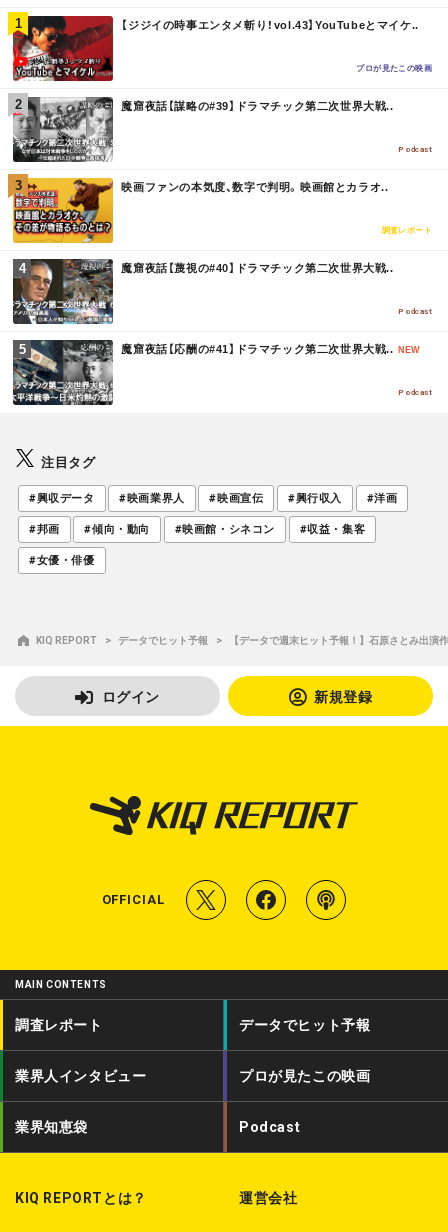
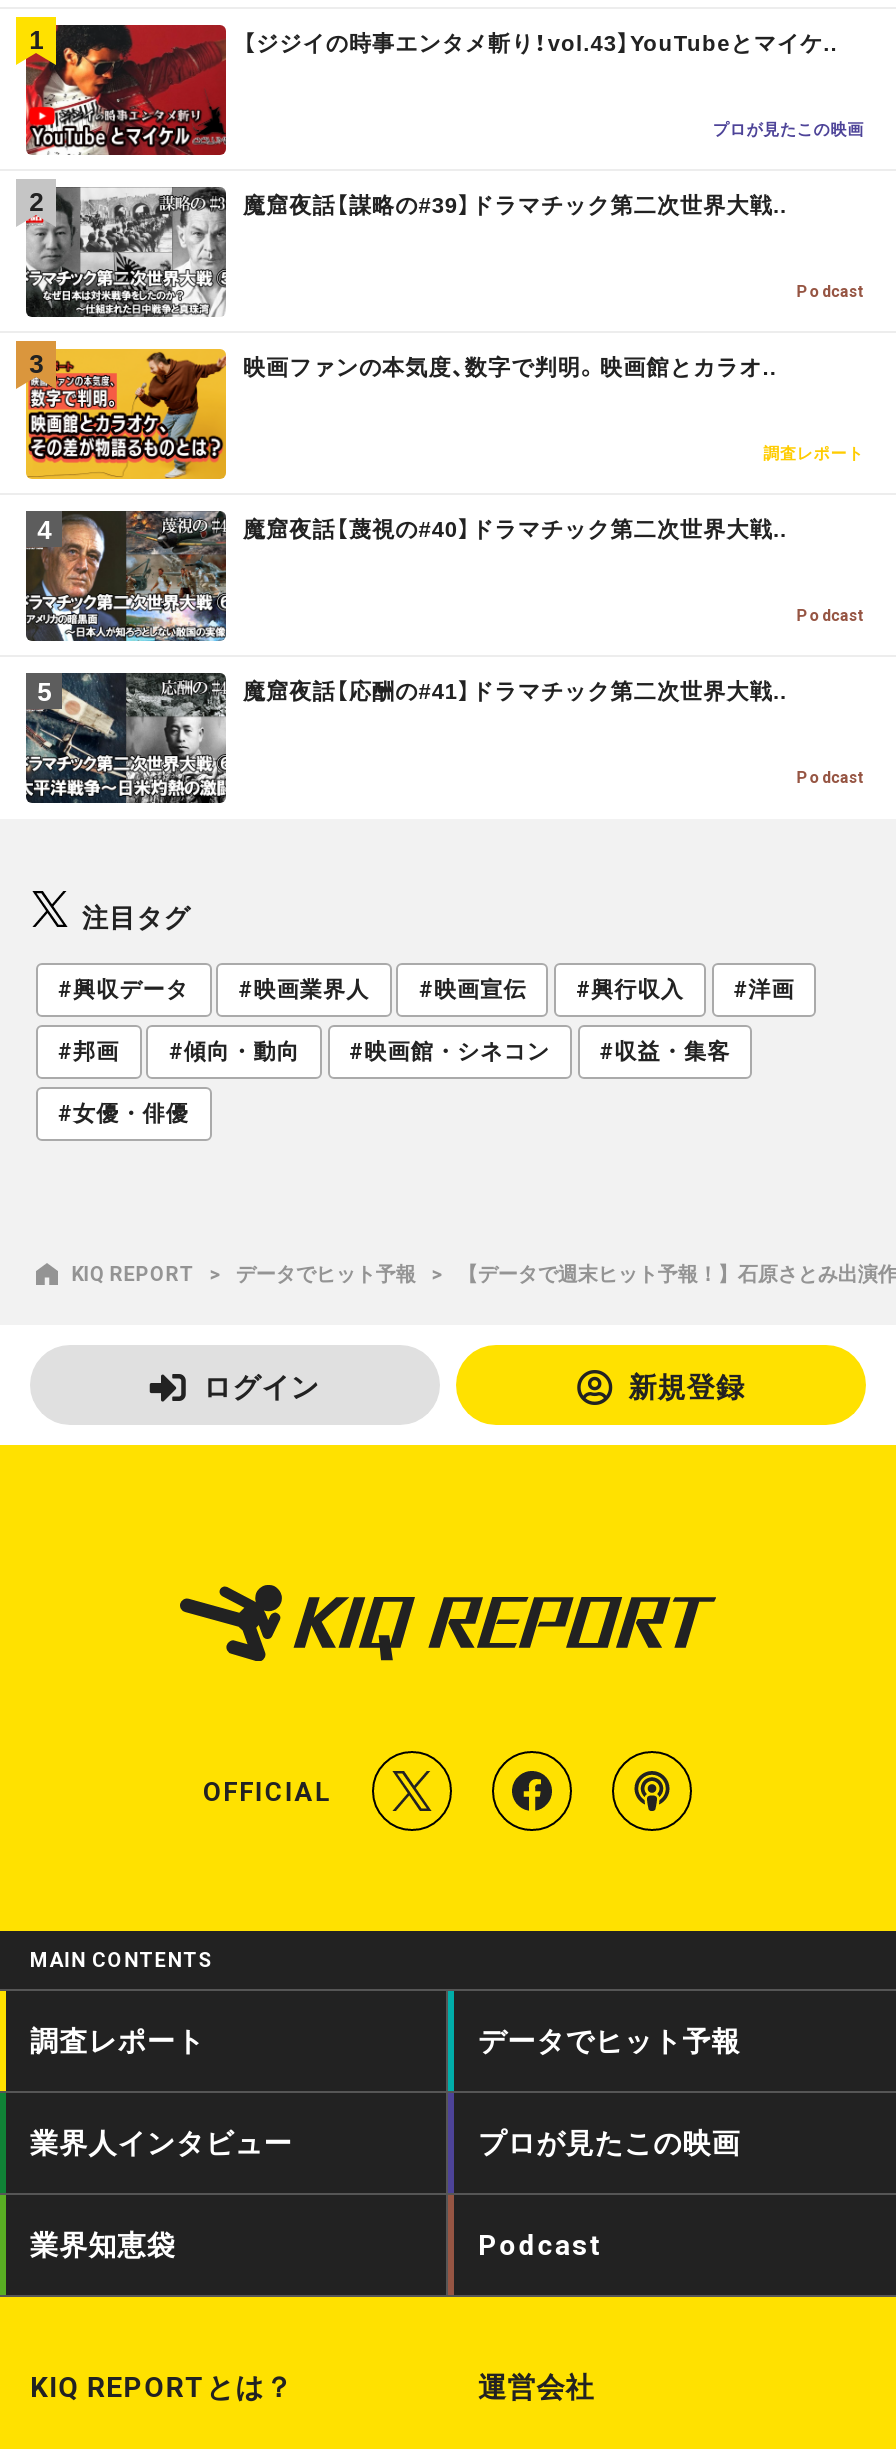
- 魔窟夜話【応酬の#41】ドラマチック第二次世界大戦.. NEW
+ 魔窟夜話【応酬の#41】ドラマチック第二次世界大戦..
